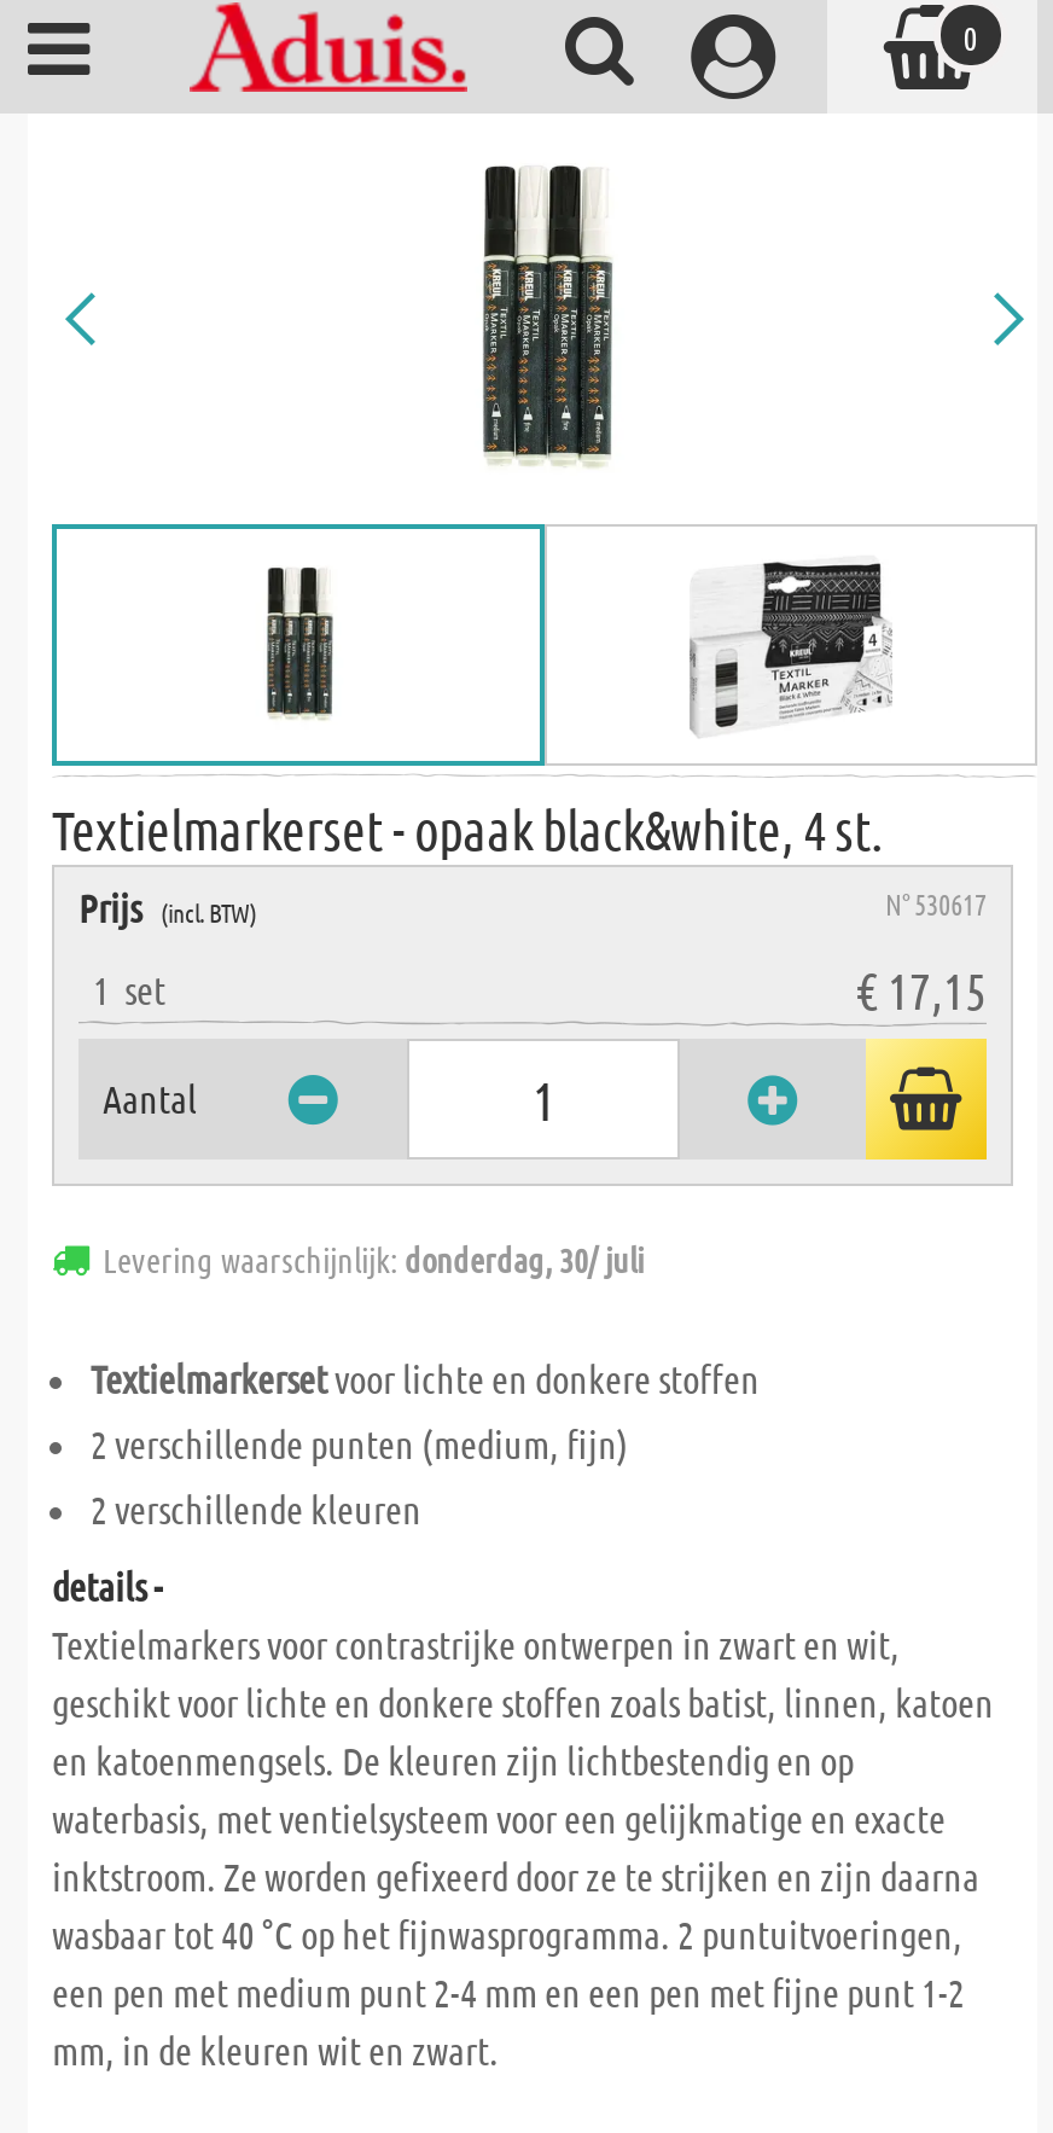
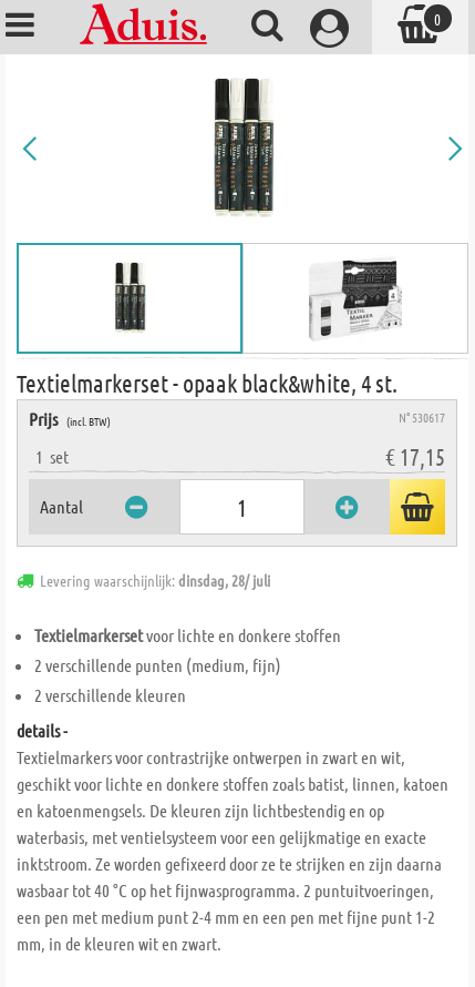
- Levering waarschijnlijk: donderdag, 30/ juli
+ Levering waarschijnlijk: dinsdag, 28/ juli
